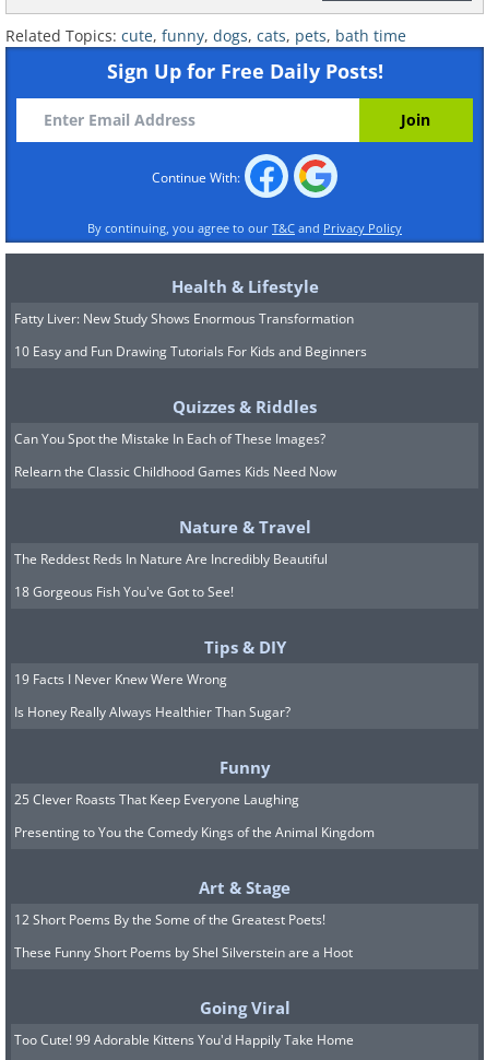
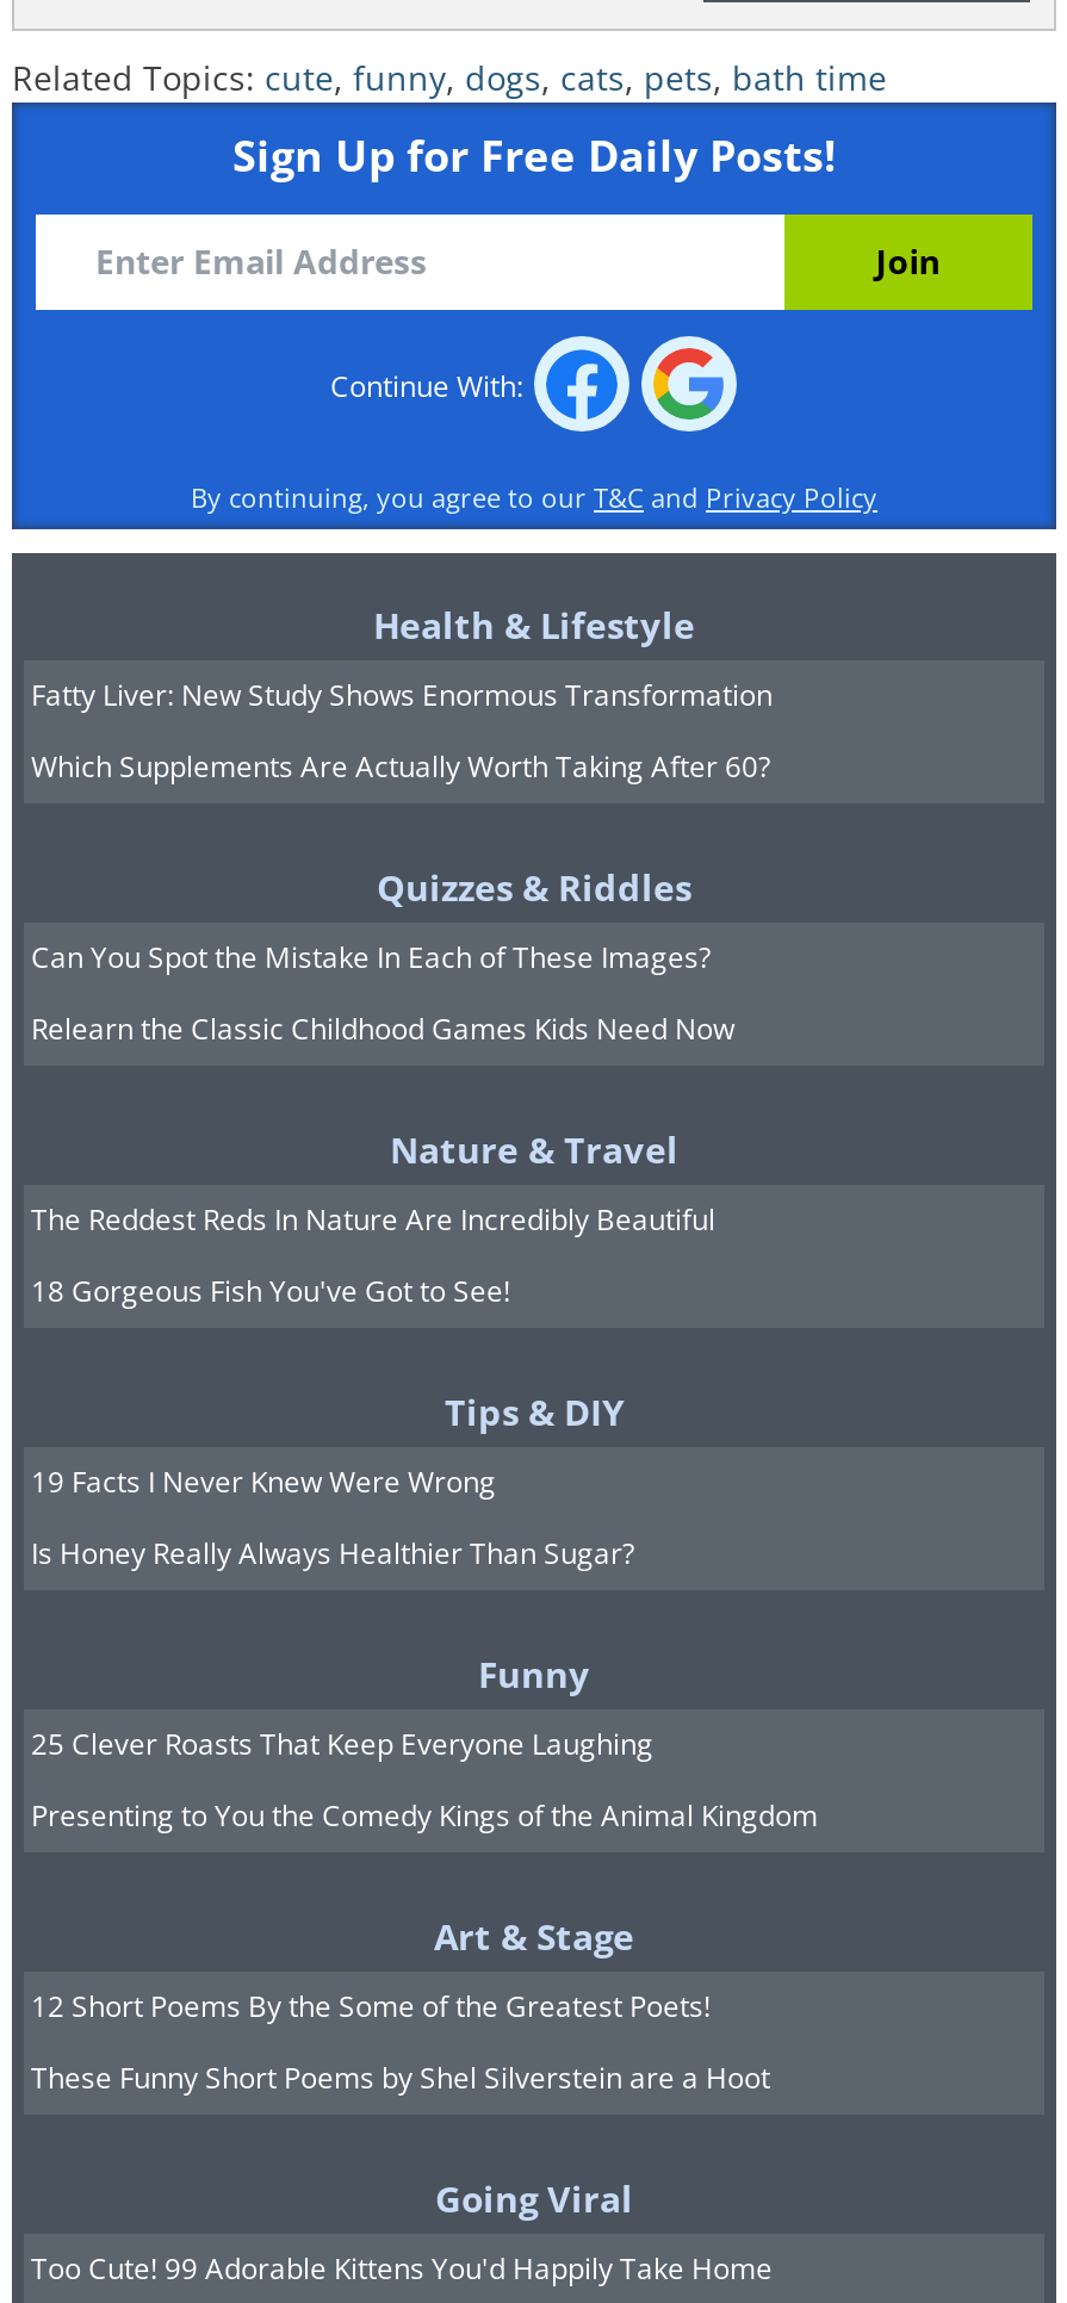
- 10 Easy and Fun Drawing Tutorials For Kids and Beginners
+ Which Supplements Are Actually Worth Taking After 60?
